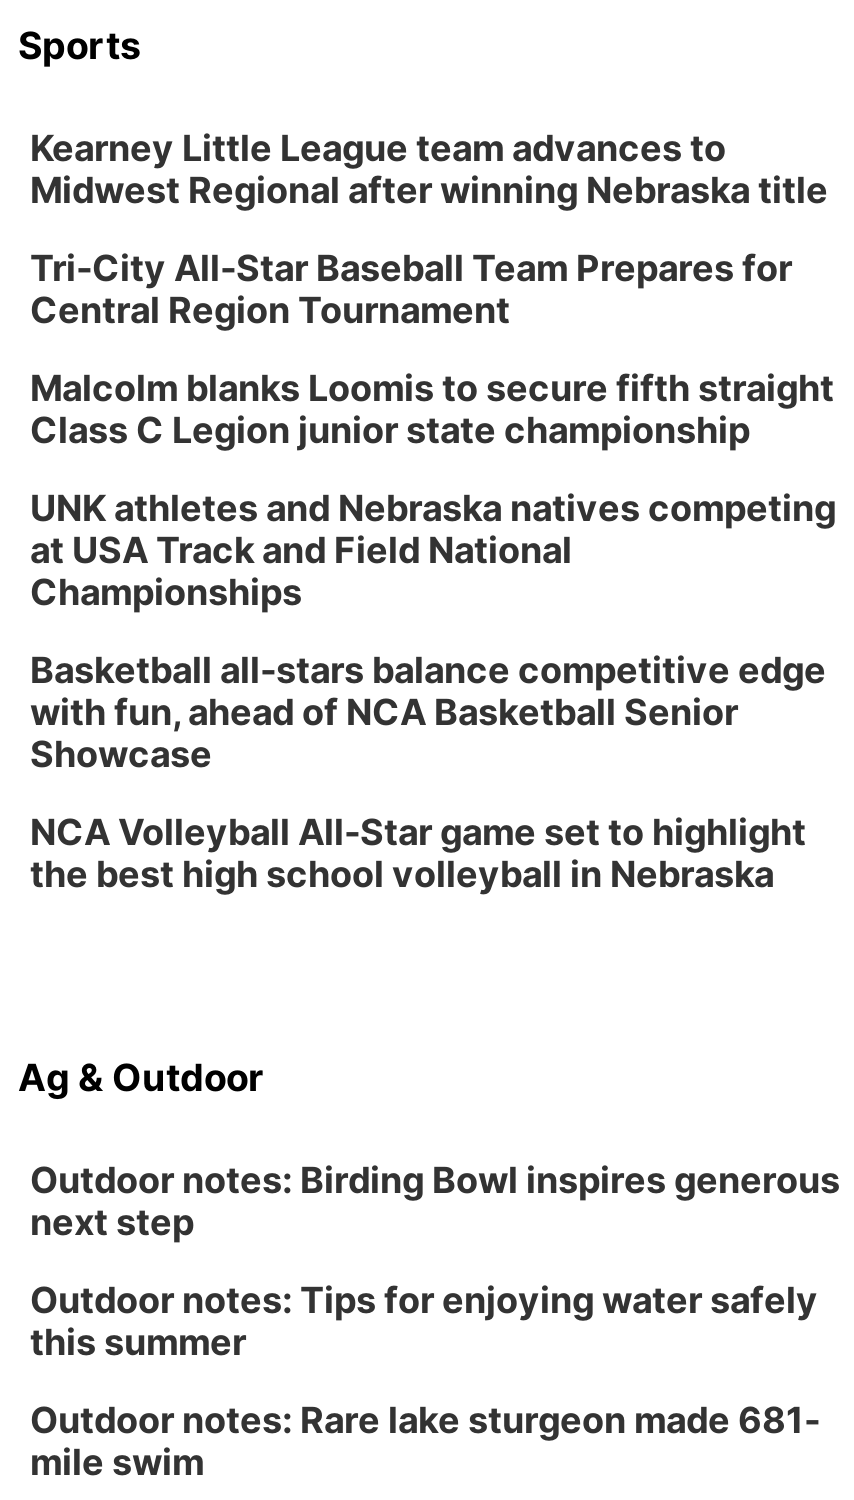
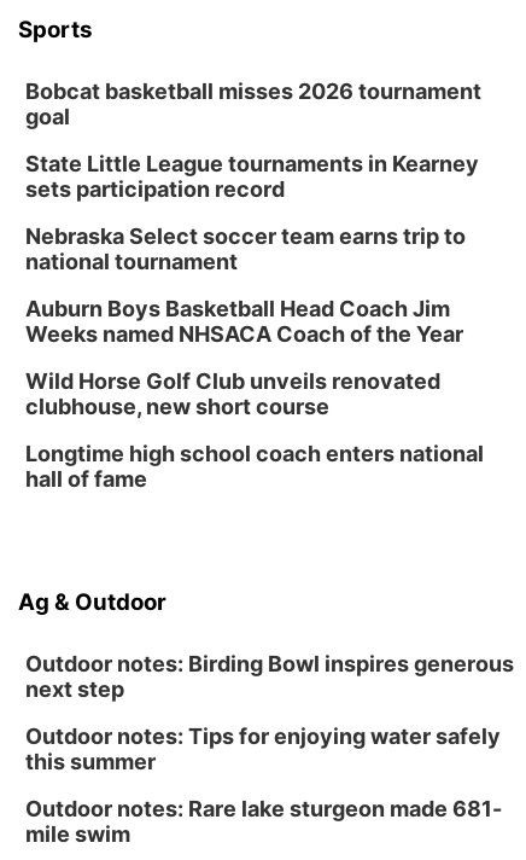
- Kearney Little League team advances to
- Midwest Regional after winning Nebraska title
+ Bobcat basketball misses 2026 tournament
+ goal

- Tri-City All-Star Baseball Team Prepares for
- Central Region Tournament
+ State Little League tournaments in Kearney
+ sets participation record

- Malcolm blanks Loomis to secure fifth straight
- Class C Legion junior state championship
+ Nebraska Select soccer team earns trip to
+ national tournament

- UNK athletes and Nebraska natives competing
- at USA Track and Field National
- Championships
+ Auburn Boys Basketball Head Coach Jim
+ Weeks named NHSACA Coach of the Year

- Basketball all-stars balance competitive edge
- with fun, ahead of NCA Basketball Senior
- Showcase
+ Wild Horse Golf Club unveils renovated
+ clubhouse, new short course

- NCA Volleyball All-Star game set to highlight
- the best high school volleyball in Nebraska
+ Longtime high school coach enters national
+ hall of fame
